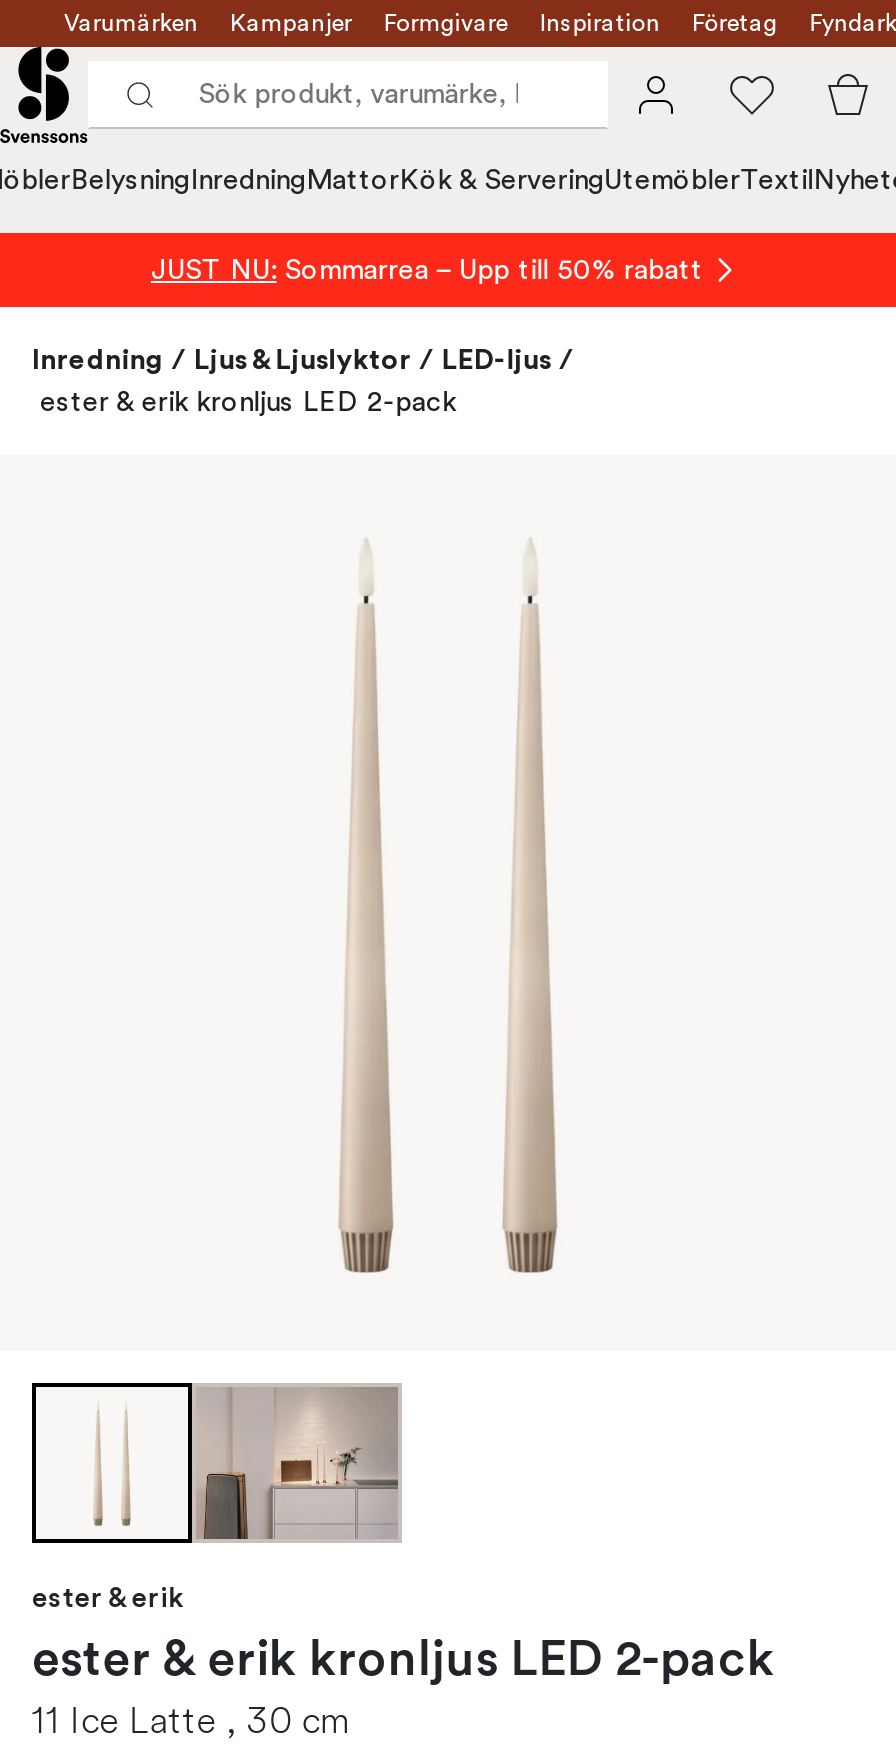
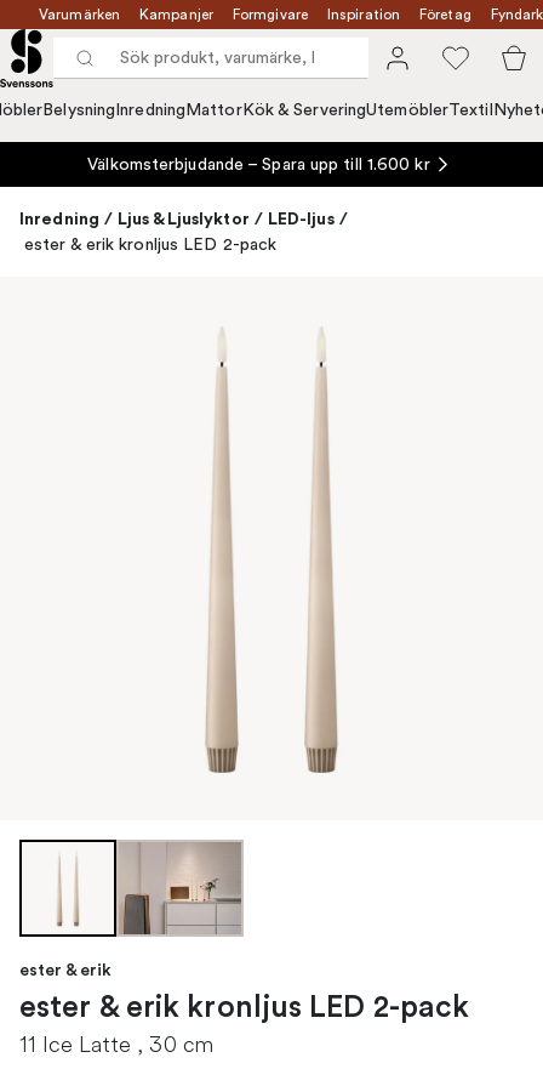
- JUST NU: Sommarrea – Upp till 50% rabatt
+ Välkomsterbjudande – Spara upp till 1.600 kr
